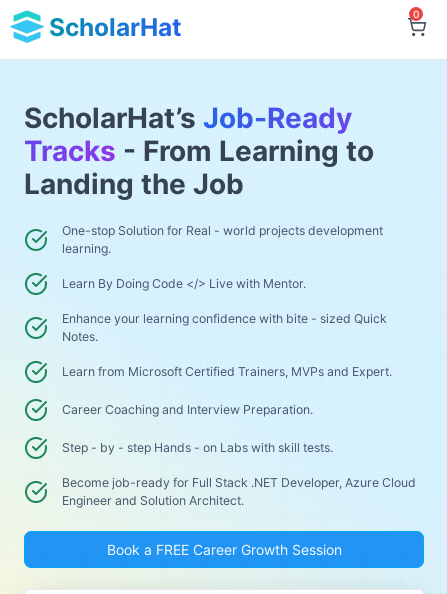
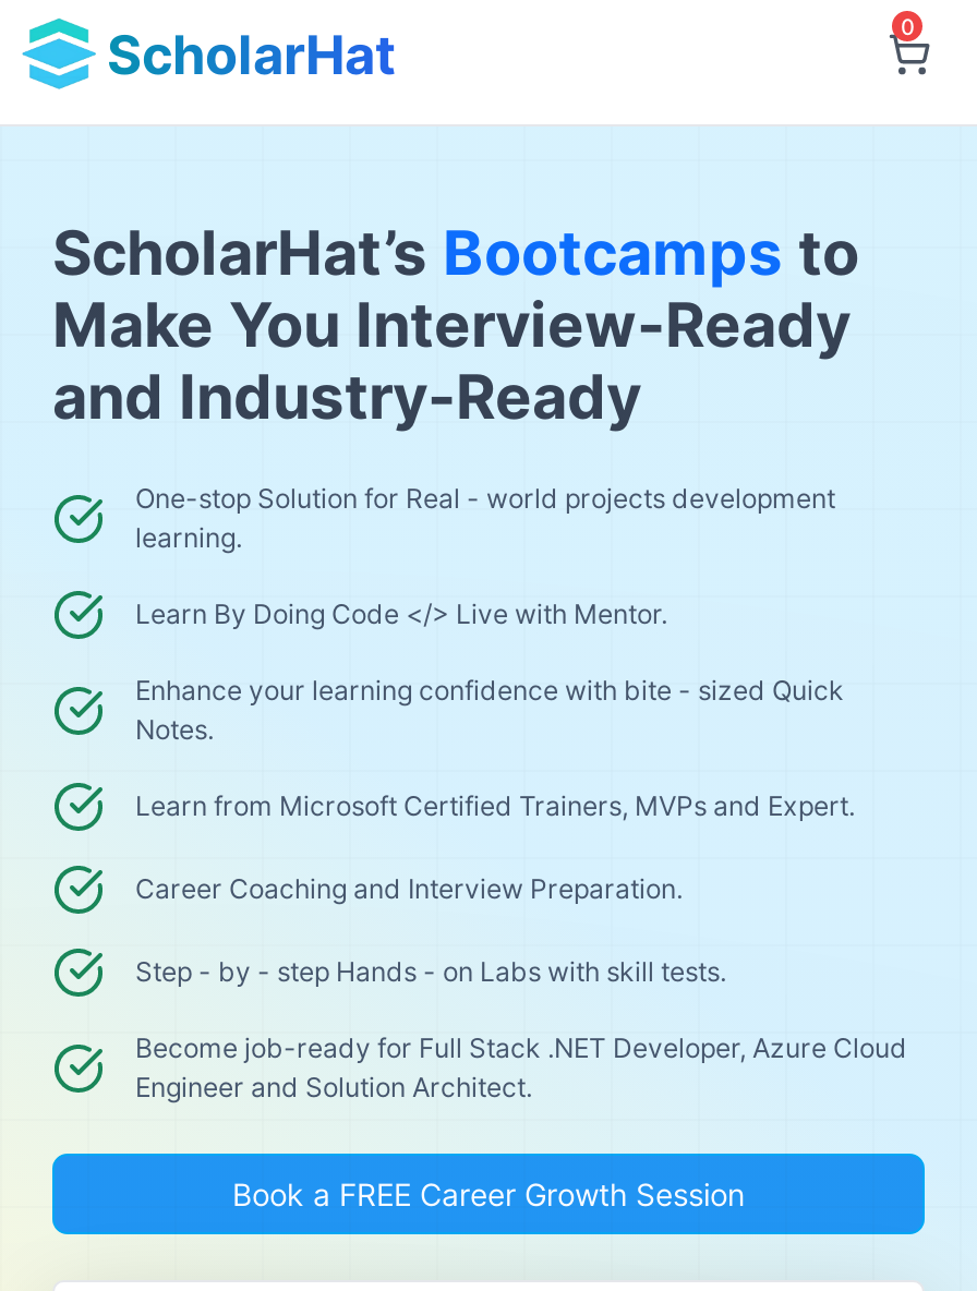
- ScholarHat’s Job-Ready
- Tracks - From Learning to
- Landing the Job
+ ScholarHat’s Bootcamps to
+ Make You Interview-Ready
+ and Industry-Ready
